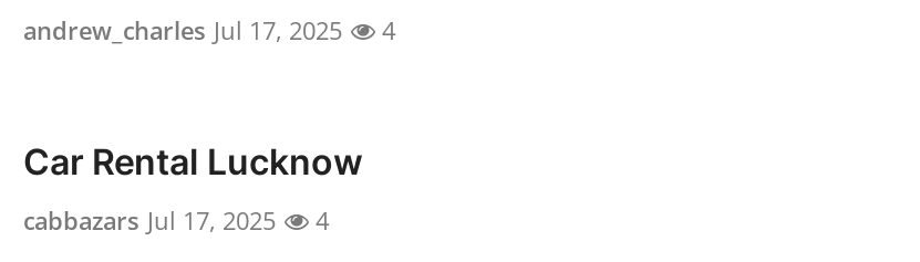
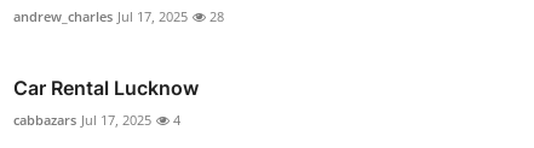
- andrew_charles Jul 17, 2025 4
+ andrew_charles Jul 17, 2025 28
